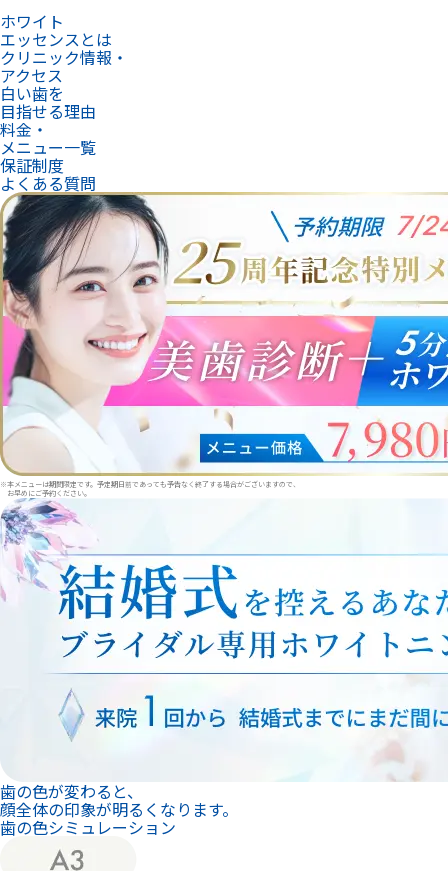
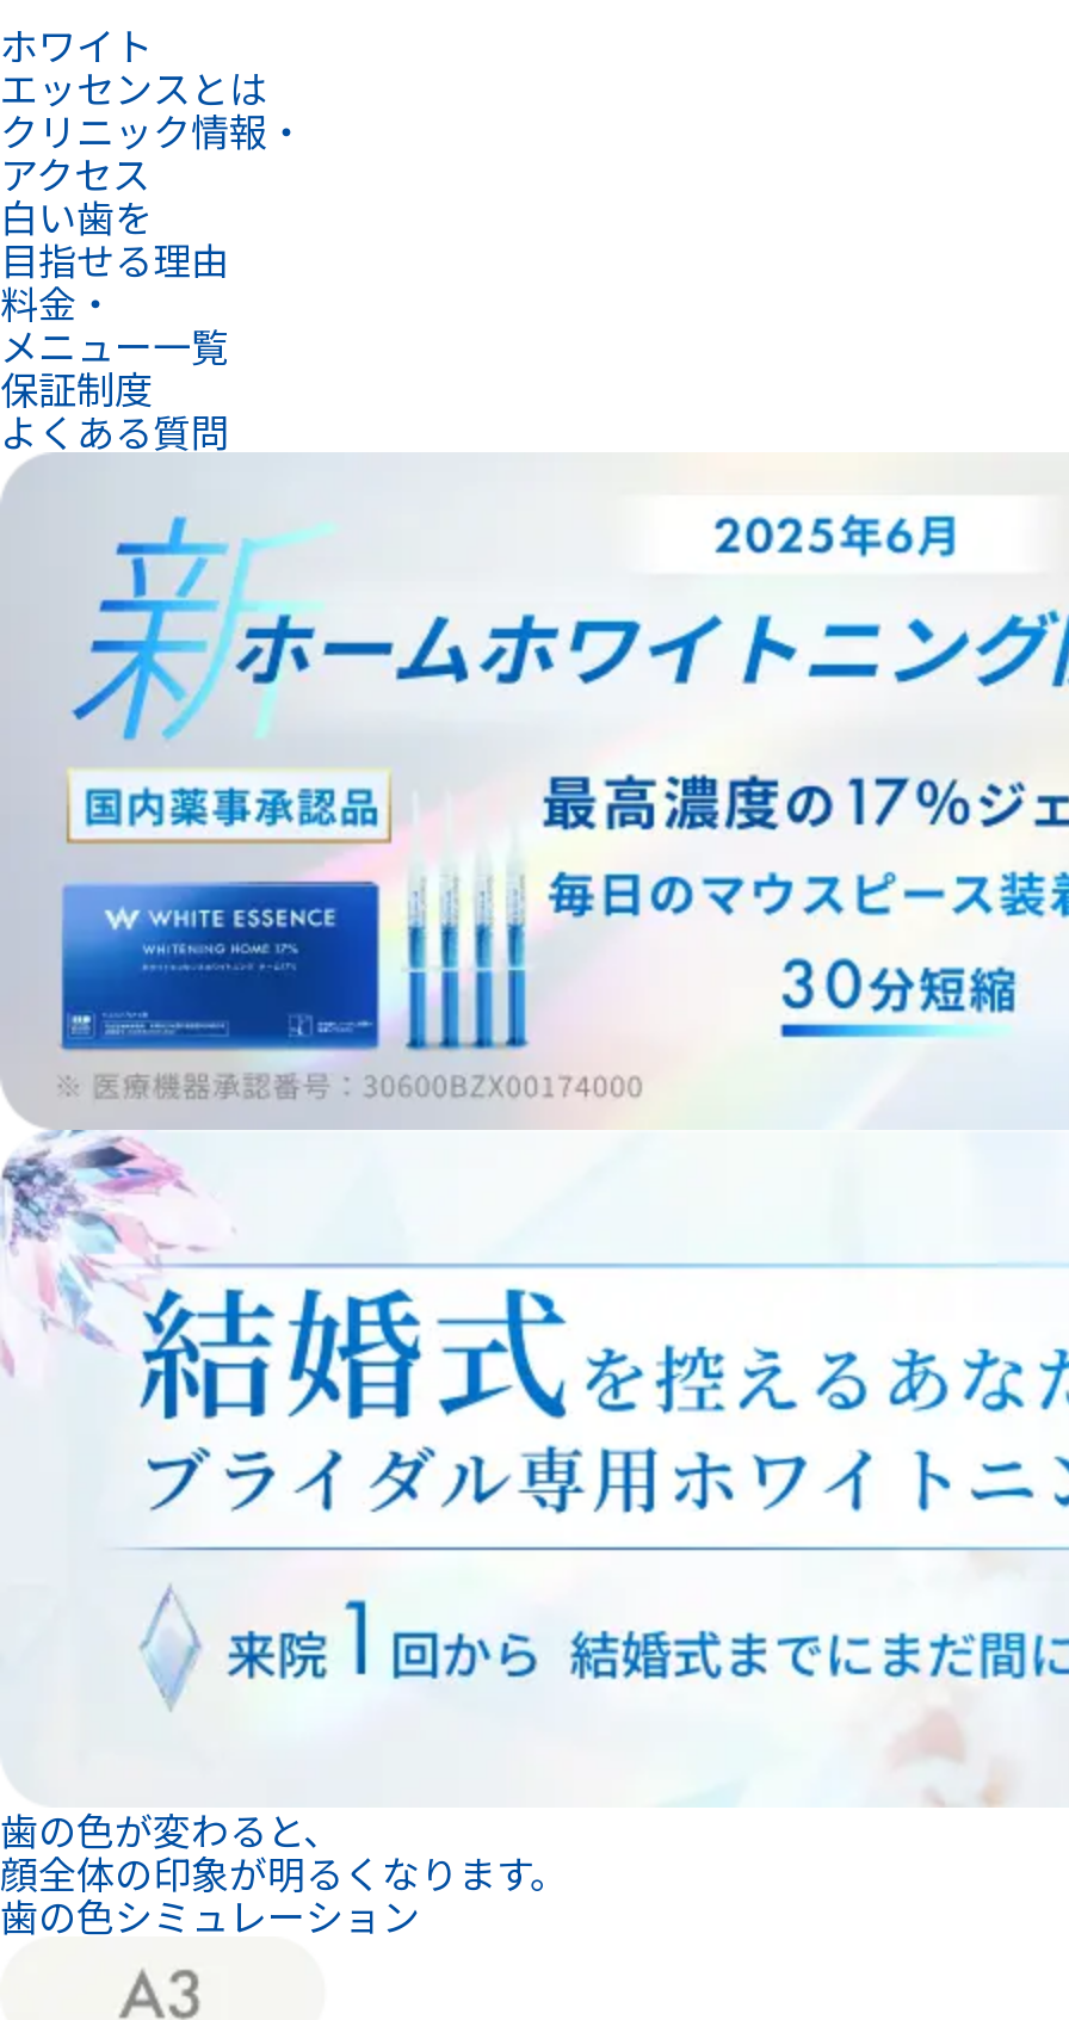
- [image]
+ [image]

- ※本メニューは期間限定です。予定期日前であっても予告なく終了する場合がございますので、
- お早めにご予約ください。
